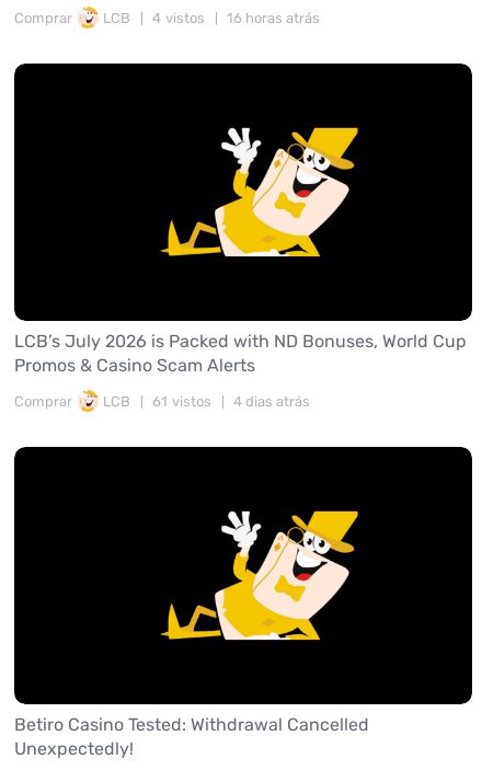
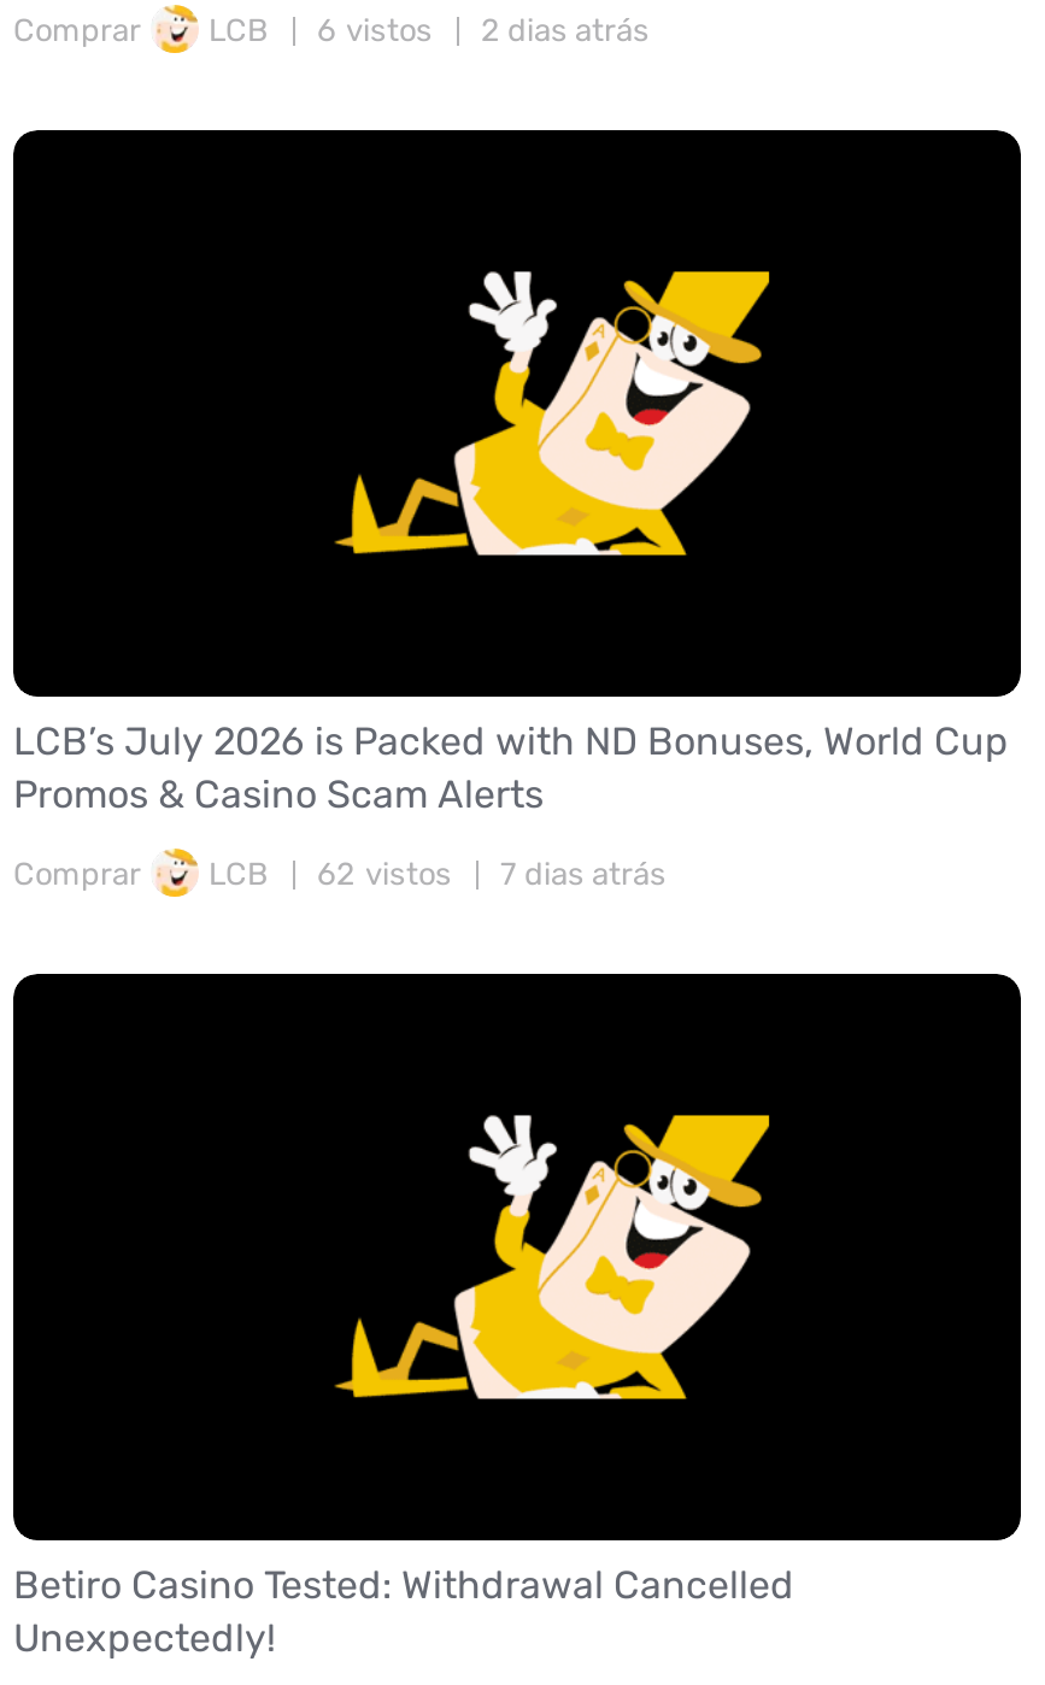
- 4 vistos
+ 6 vistos

- 16 horas atrás
+ 2 dias atrás

- 61 vistos
+ 62 vistos

- 4 dias atrás
+ 7 dias atrás
